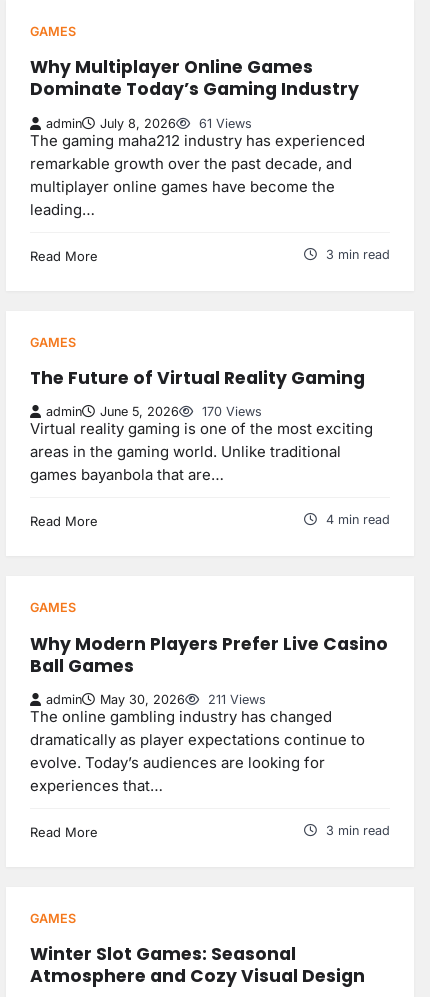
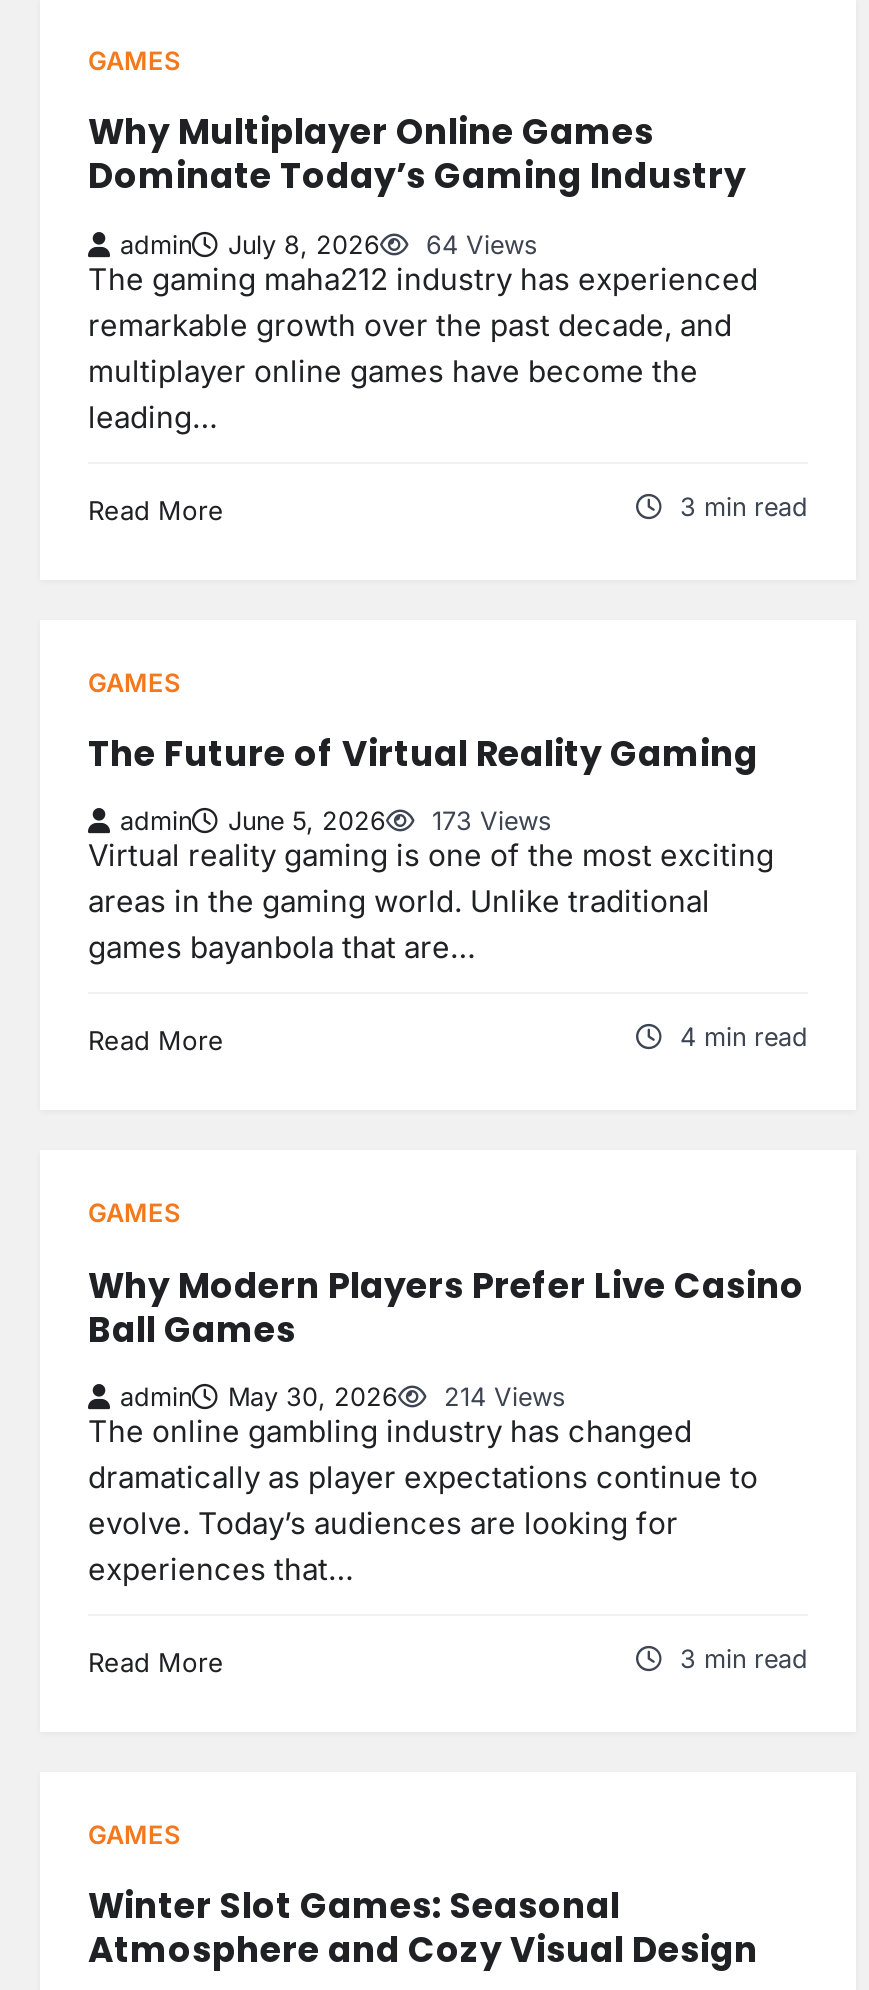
- admin July 8, 2026 61 Views
+ admin July 8, 2026 64 Views

- admin June 5, 2026 170 Views
+ admin June 5, 2026 173 Views

- admin May 30, 2026 211 Views
+ admin May 30, 2026 214 Views
